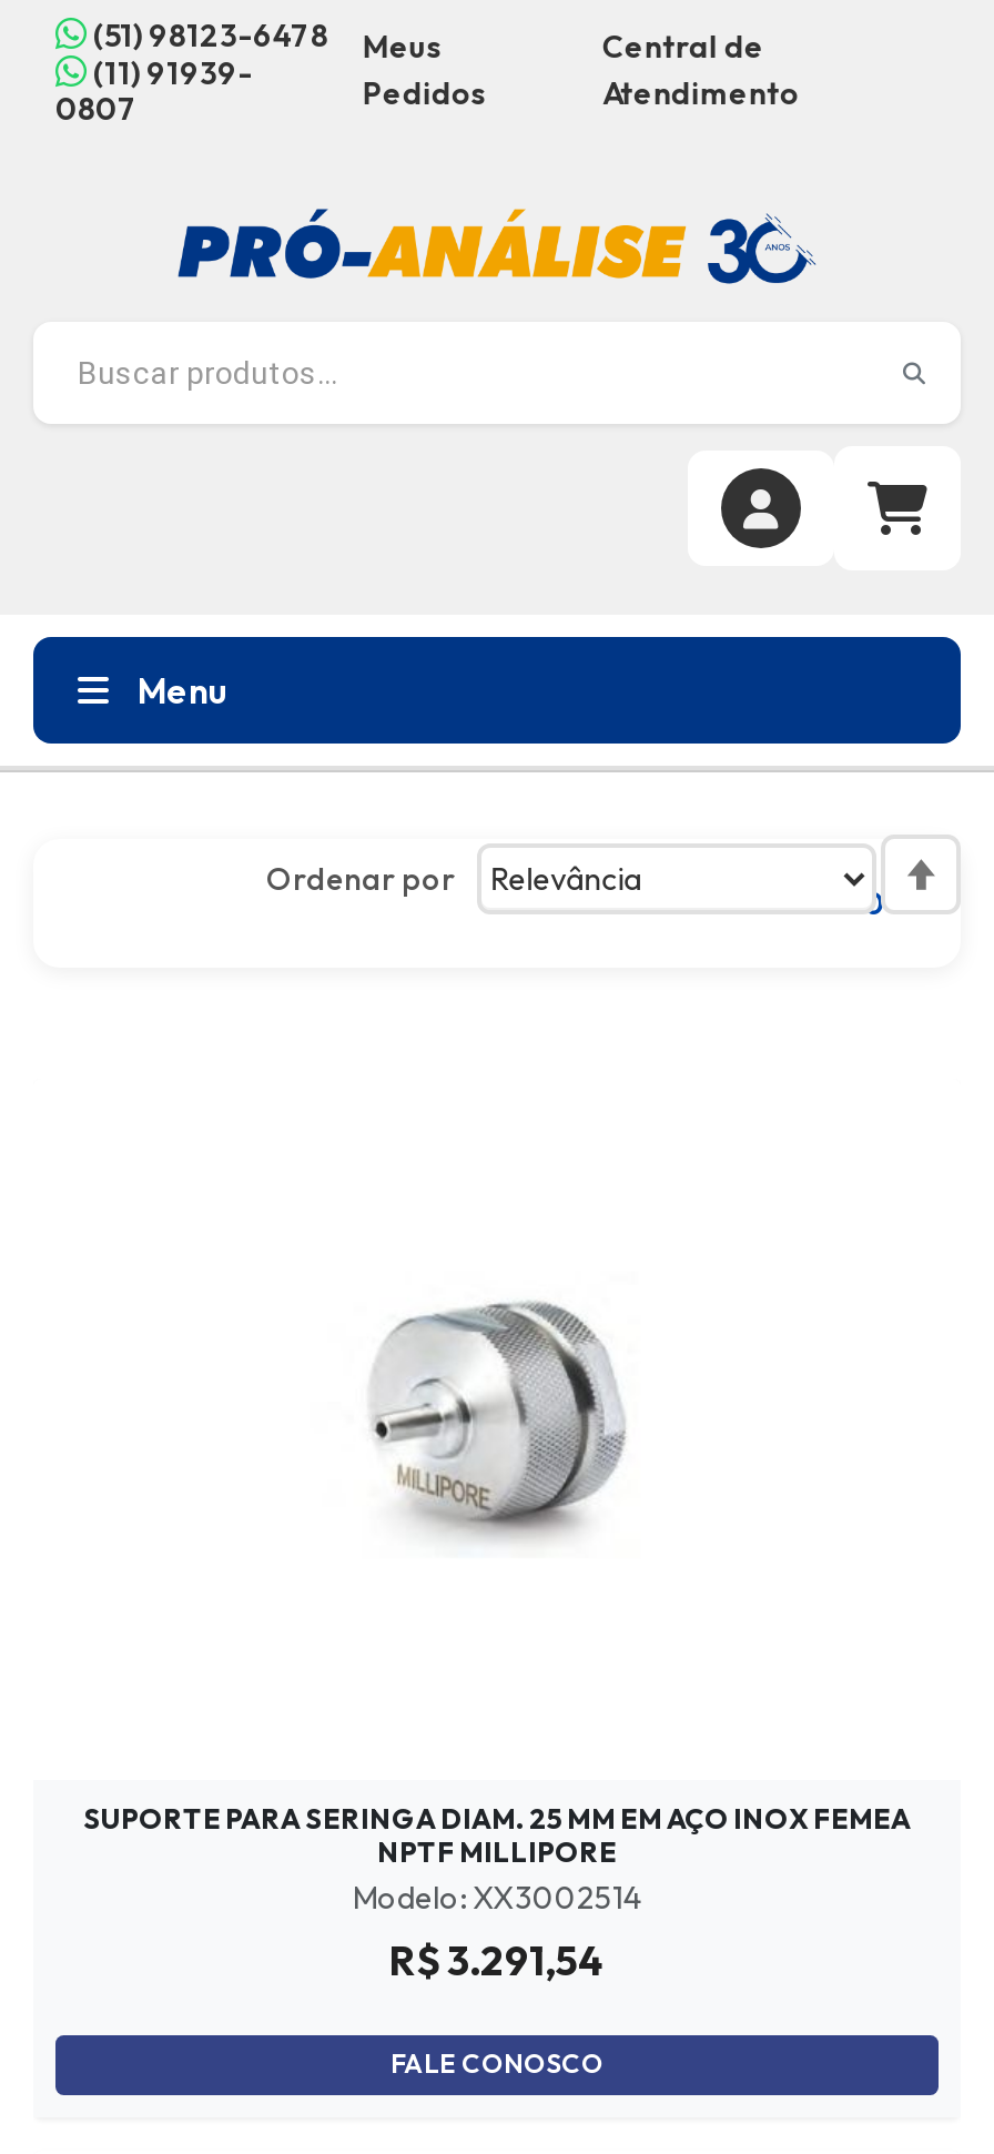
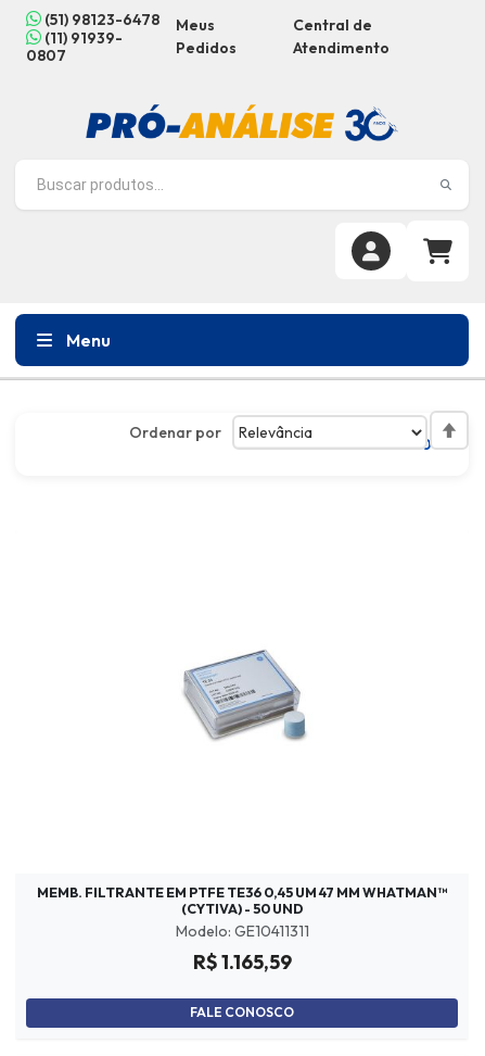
- [image]
+ [image]

- SUPORTE PARA SERINGA DIAM. 25 MM EM AÇO INOX FEMEA
- NPTF MILLIPORE
- Modelo: XX3002514
- R$ 3.291,54
+ MEMB. FILTRANTE EM PTFE TE36 0,45 UM 47 MM WHATMAN™
+ (CYTIVA) - 50 UND
+ Modelo: GE10411311
+ R$ 1.165,59
